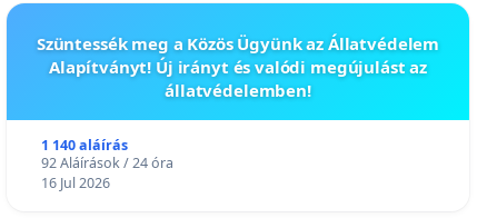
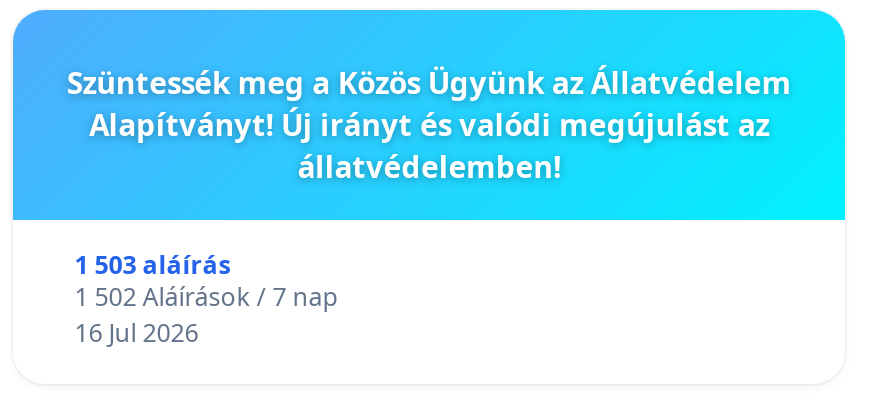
- 1 140 aláírás
+ 1 503 aláírás

- 92 Aláírások / 24 óra
+ 1 502 Aláírások / 7 nap
